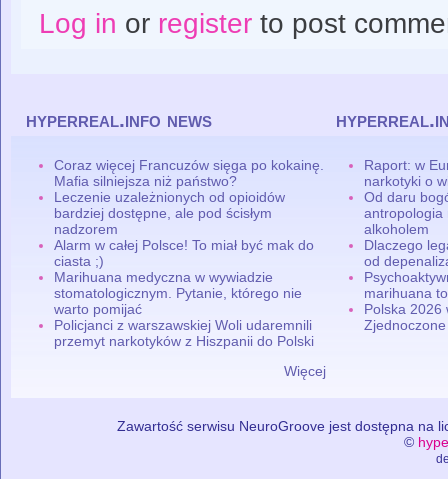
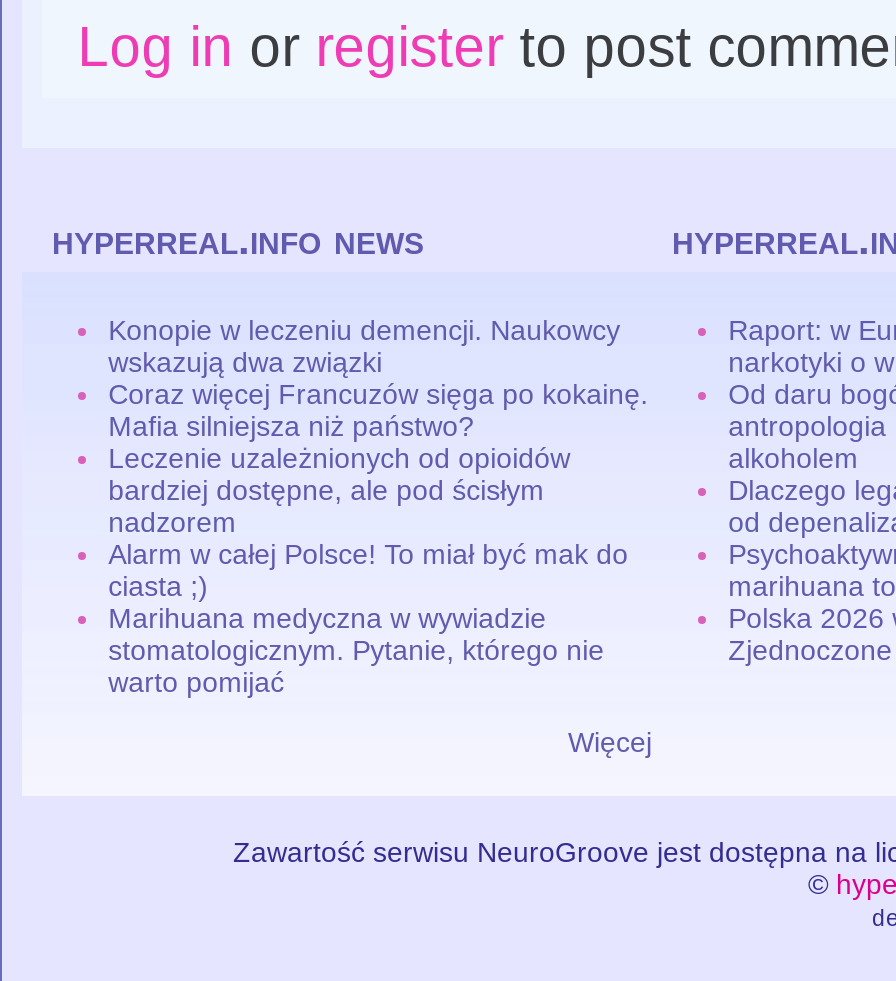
moved down: Coraz więcej Francuzów sięga po kokainę. | Mafia silniejsza niż państwo? | Leczenie uzależnionych od opioidów | ... | stomatologicznym. Pytanie, którego nie | warto pomijać

+ Konopie w leczeniu demencji. Naukowcy
+ wskazują dwa związki

- Policjanci z warszawskiej Woli udaremnili
- przemyt narkotyków z Hiszpanii do Polski
